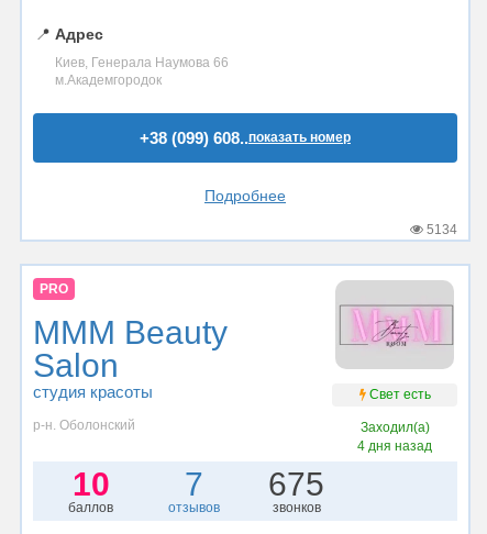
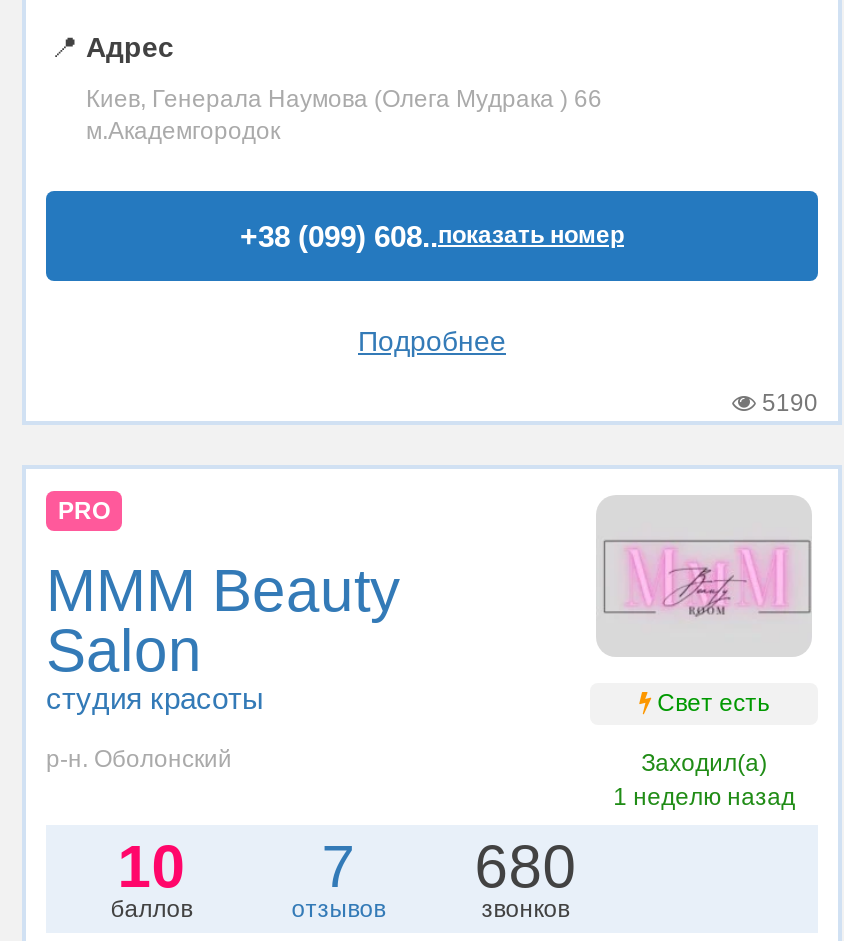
- Киев, Генерала Наумова 66
+ Киев, Генерала Наумова (Олега Мудрака ) 66

- 5134
+ 5190

- 4 дня назад
+ 1 неделю назад

- 7 675
+ 7 680
